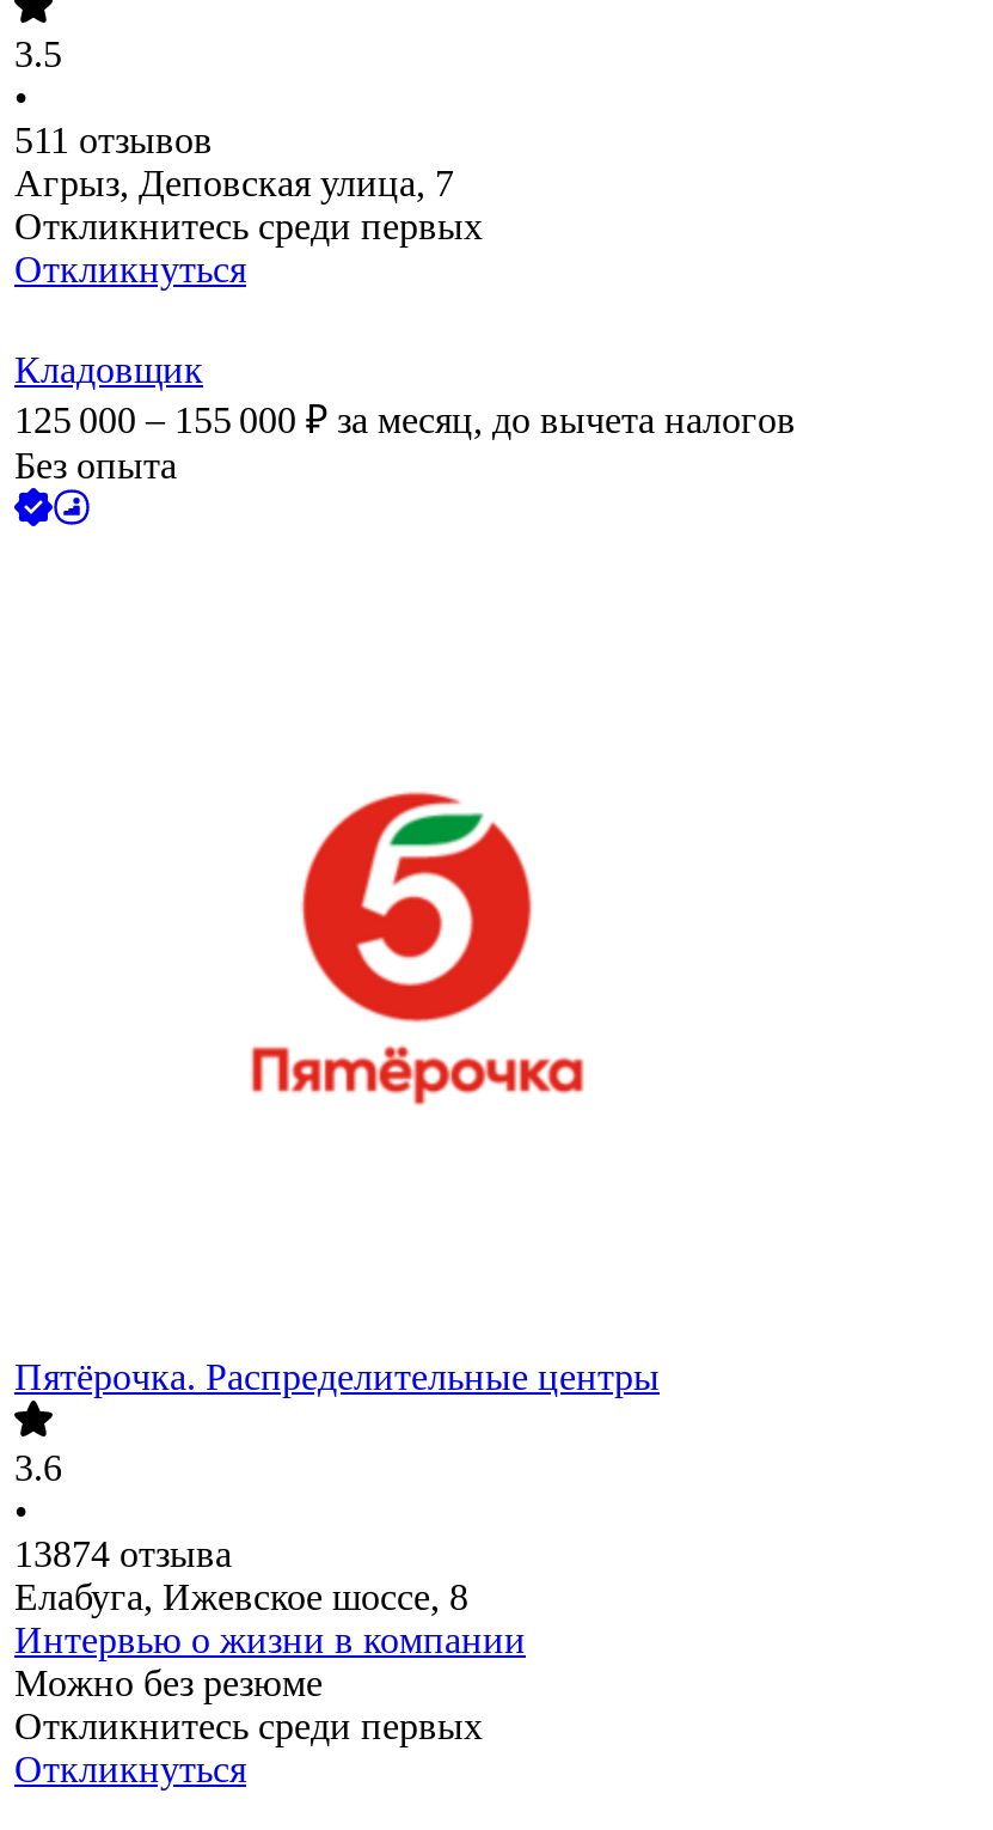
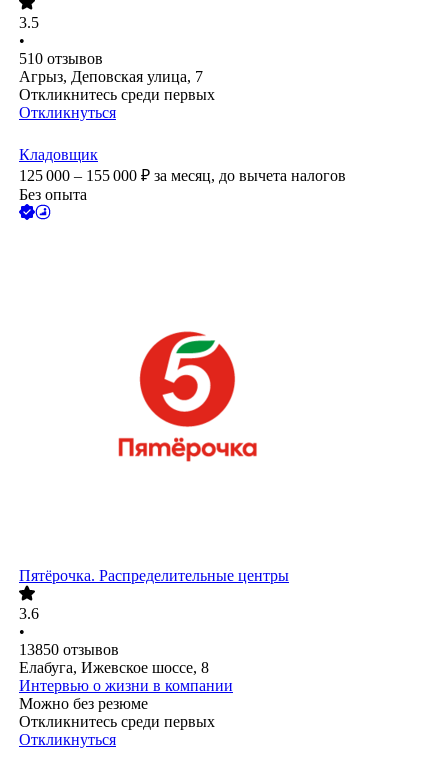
- 511 отзывов
+ 510 отзывов

- 13874 отзыва
+ 13850 отзывов
